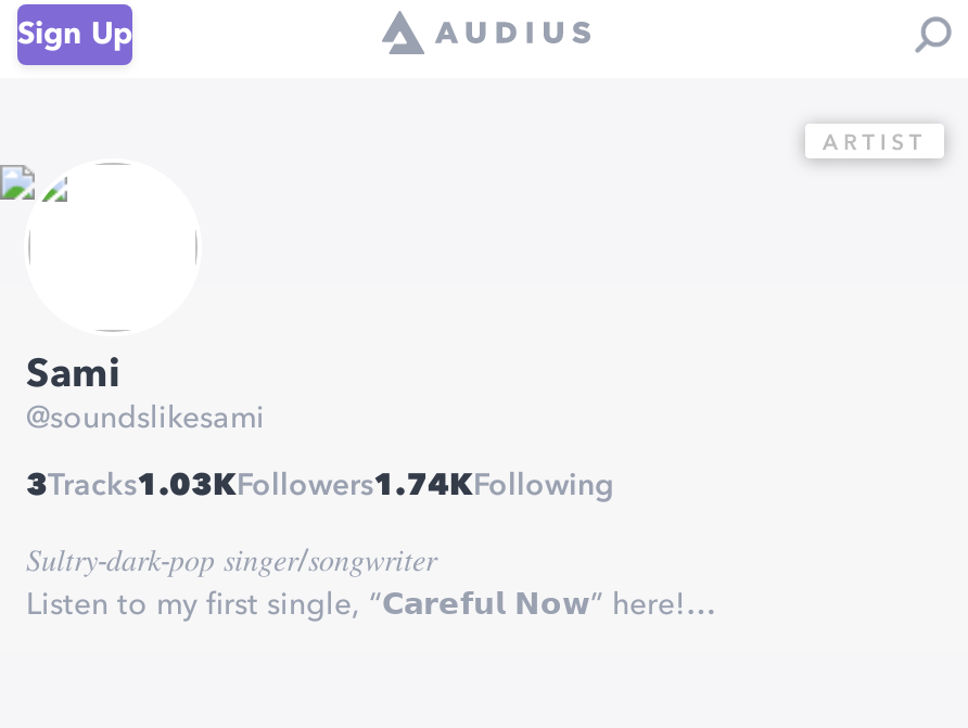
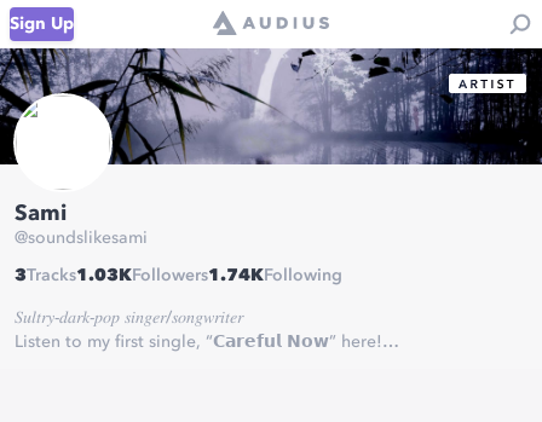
+ [image]
